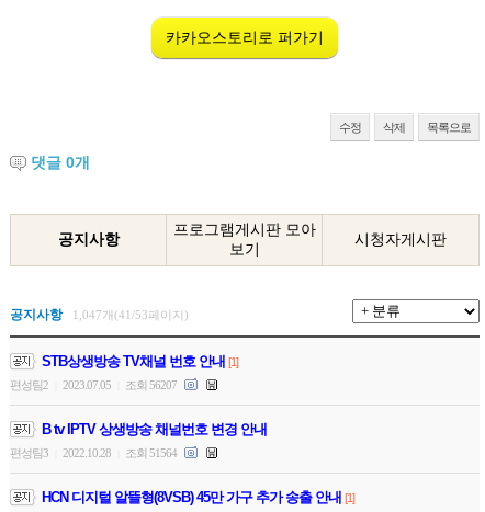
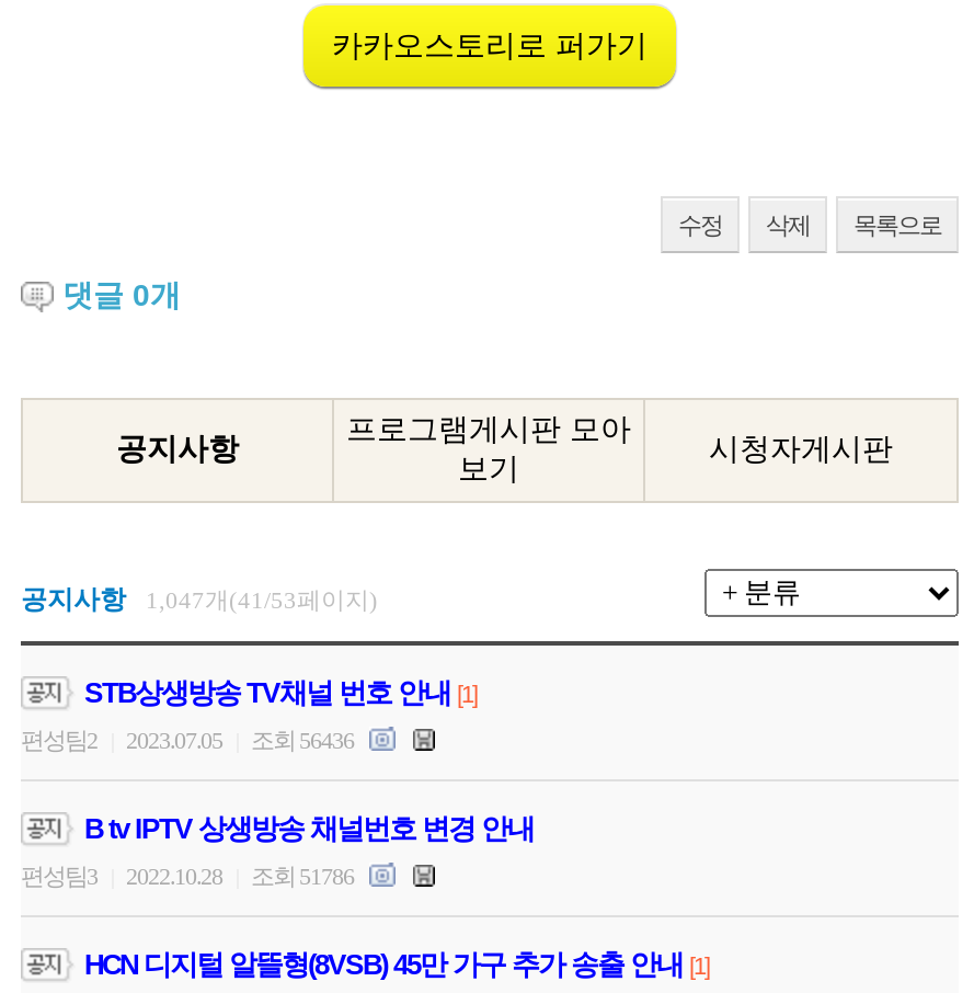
- 편성팀2 2023.07.05 조회 56207
+ 편성팀2 2023.07.05 조회 56436

- 편성팀3 2022.10.28 조회 51564
+ 편성팀3 2022.10.28 조회 51786
